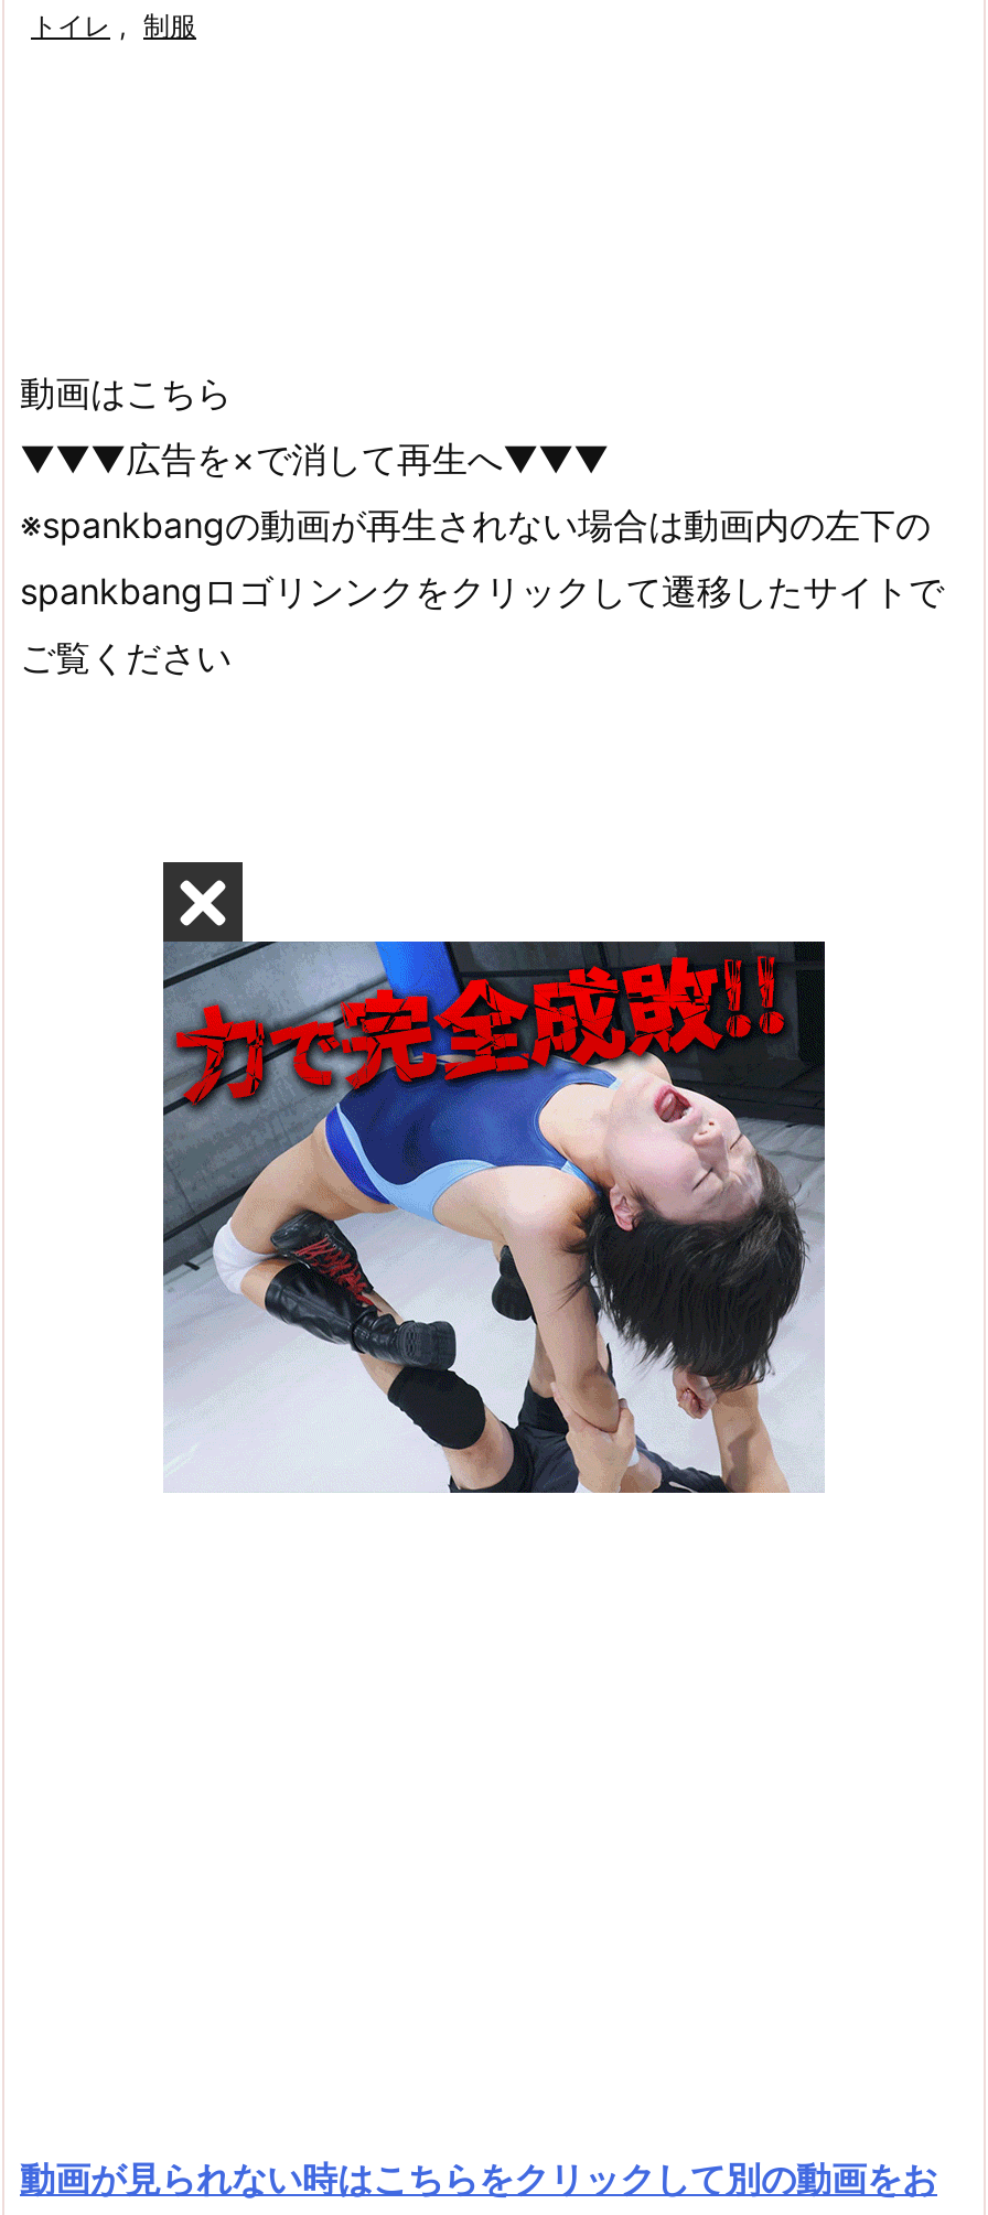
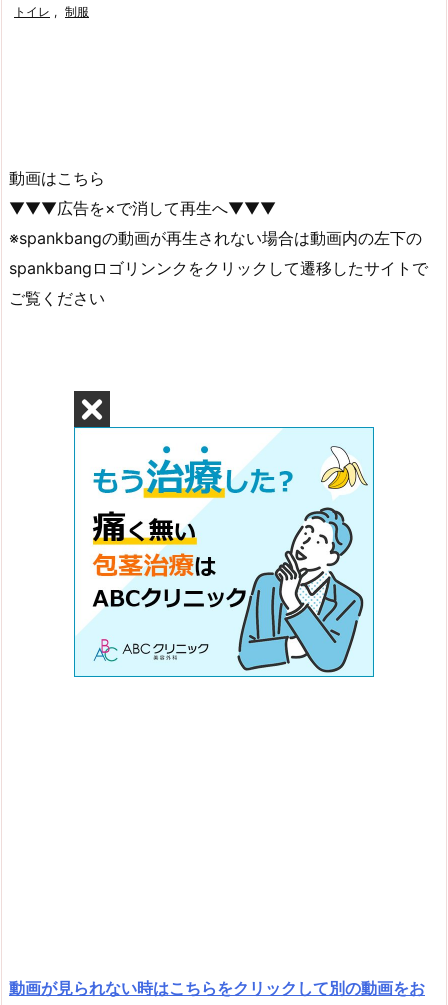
- [image]
+ [image]
